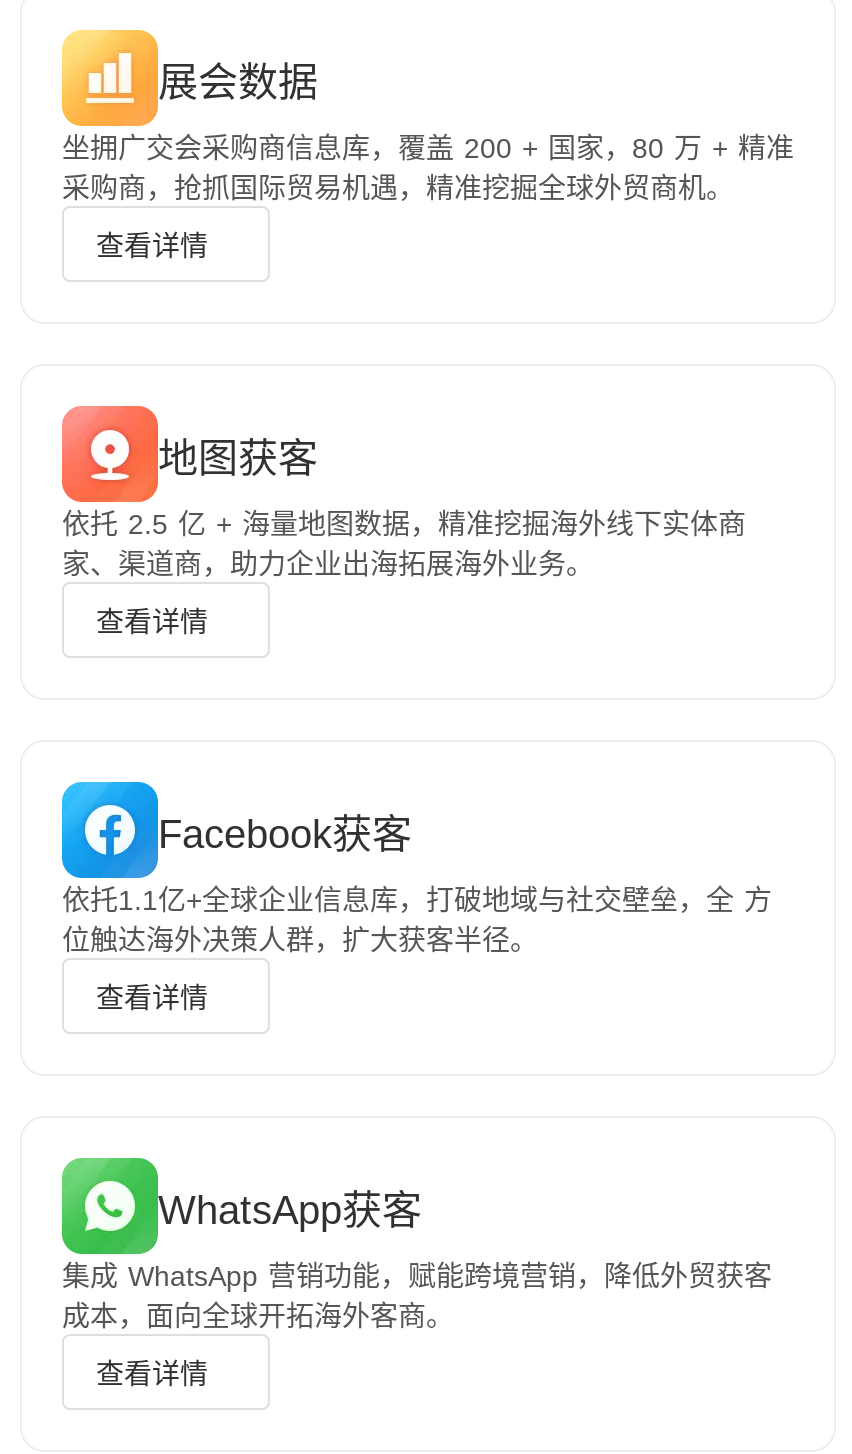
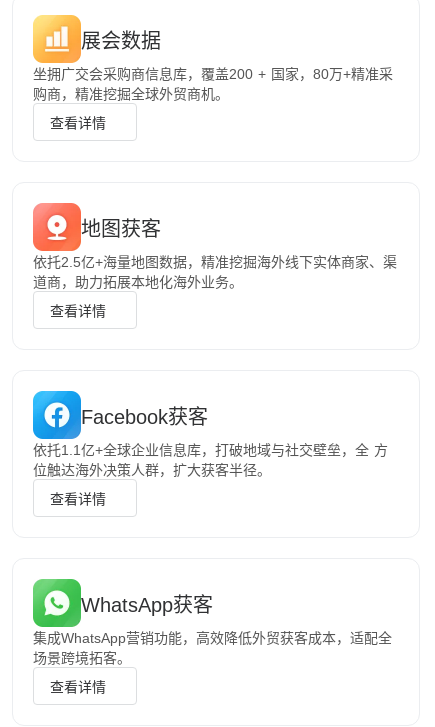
- 坐拥广交会采购商信息库，覆盖 200 + 国家，80 万 + 精准
- 采购商，抢抓国际贸易机遇，精准挖掘全球外贸商机。
+ 坐拥广交会采购商信息库，覆盖200 + 国家，80万+精准采
+ 购商，精准挖掘全球外贸商机。

- 依托 2.5 亿 + 海量地图数据，精准挖掘海外线下实体商
- 家、渠道商，助力企业出海拓展海外业务。
+ 依托2.5亿+海量地图数据，精准挖掘海外线下实体商家、渠
+ 道商，助力拓展本地化海外业务。

- 集成 WhatsApp 营销功能，赋能跨境营销，降低外贸获客
- 成本，面向全球开拓海外客商。
+ 集成WhatsApp营销功能，高效降低外贸获客成本，适配全
+ 场景跨境拓客。
